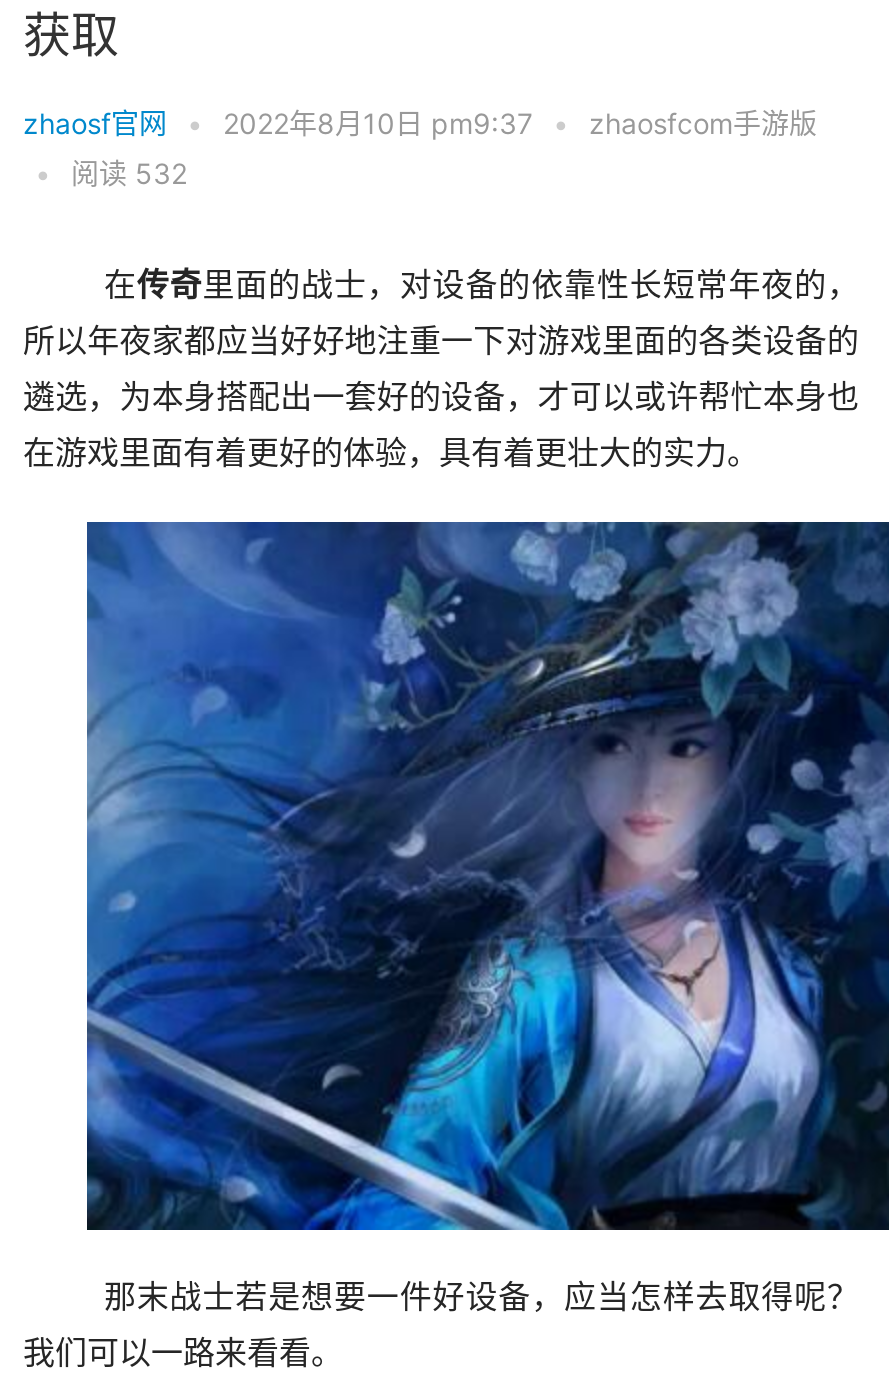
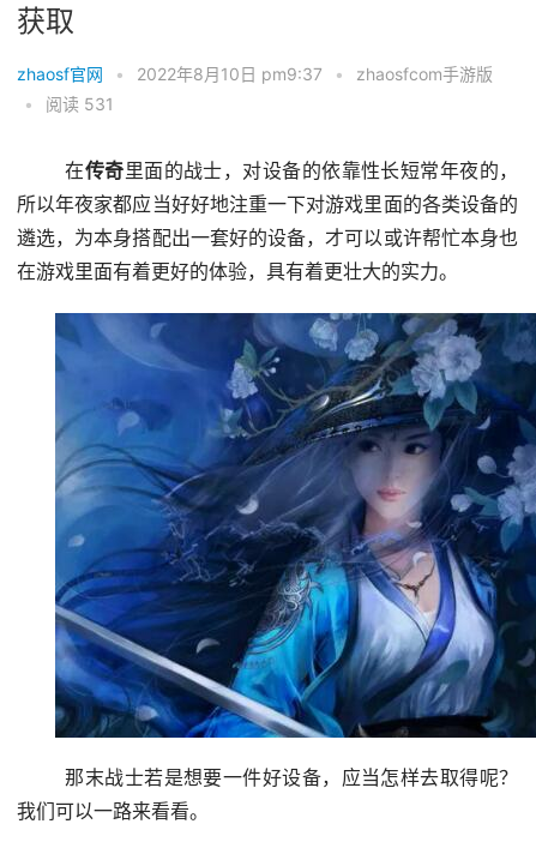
- • 阅读 532
+ • 阅读 531
